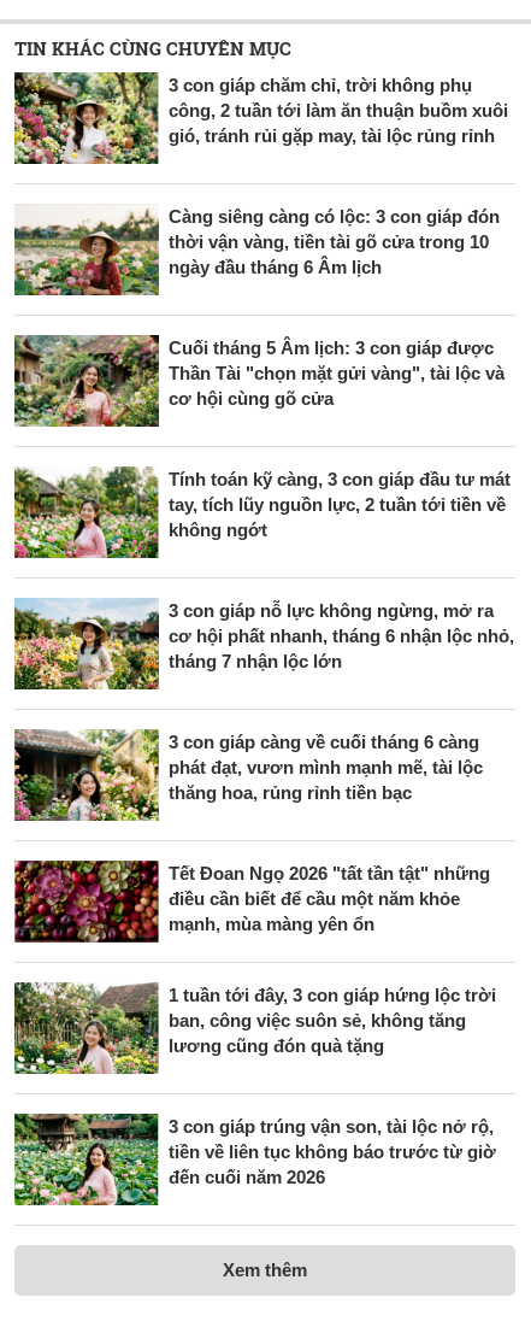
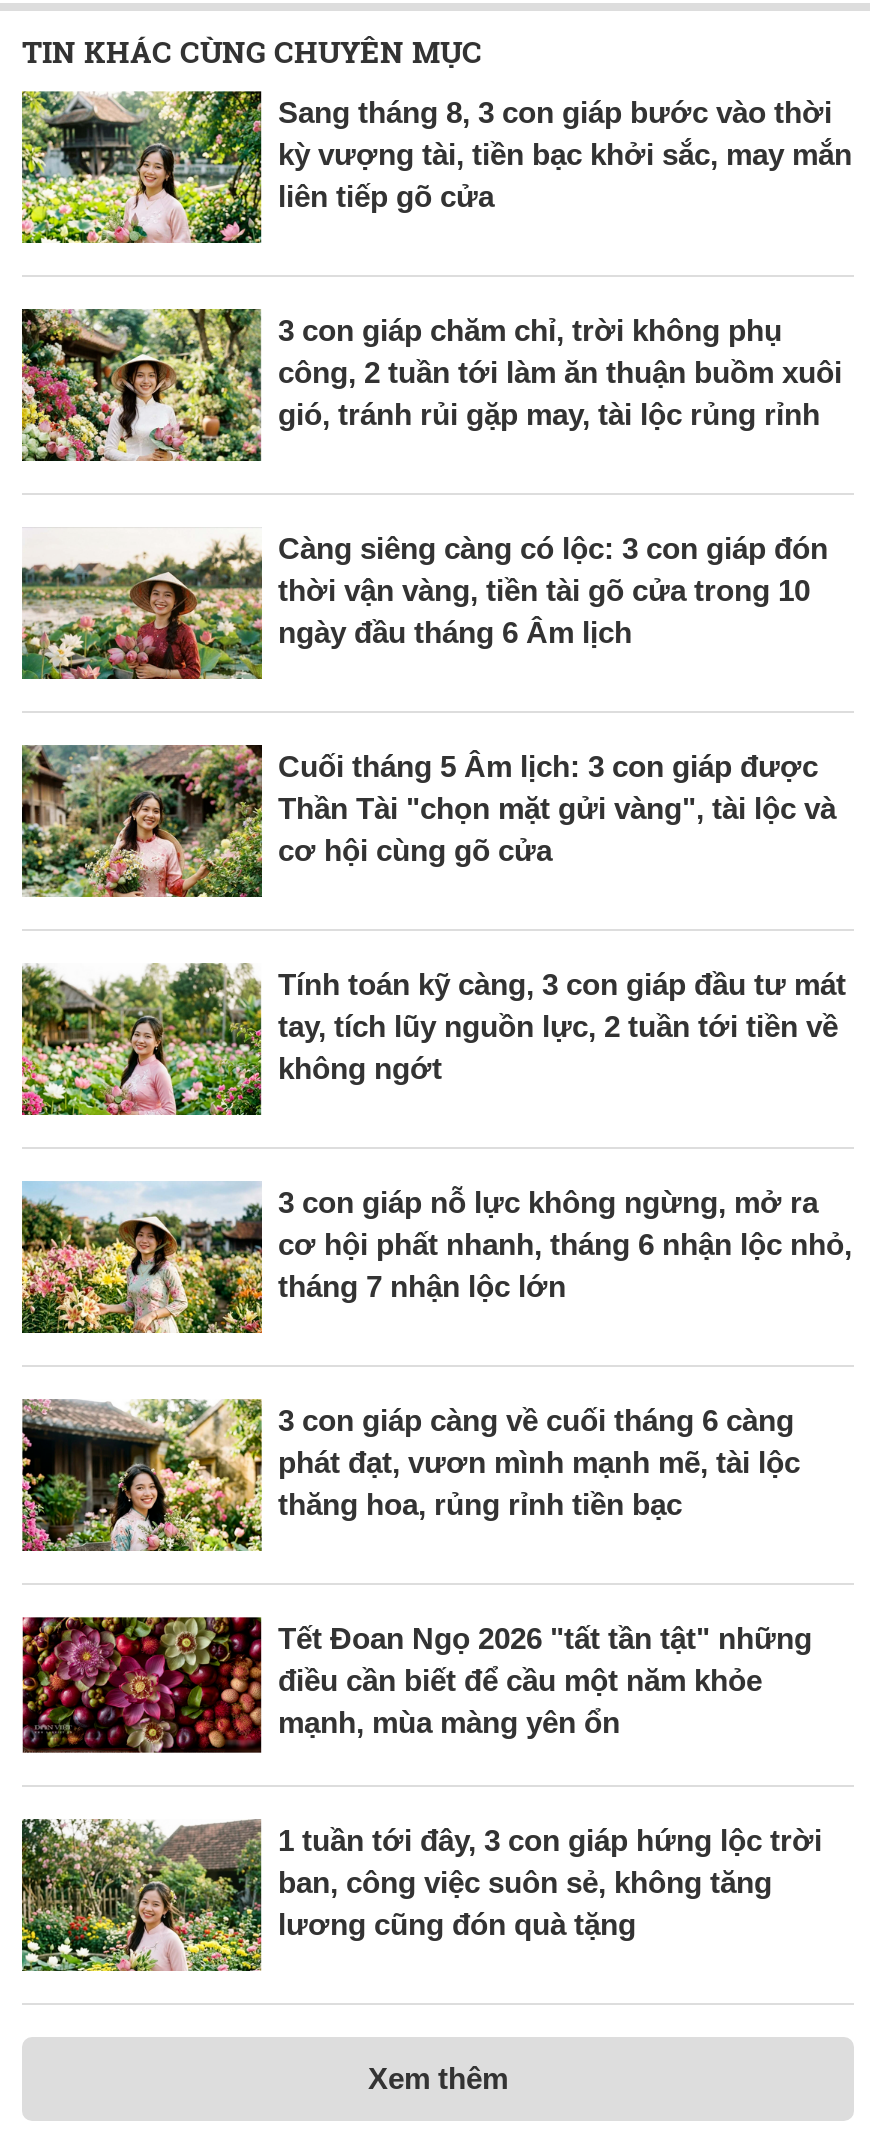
+ [image]
+ Sang tháng 8, 3 con giáp bước vào thời
+ kỳ vượng tài, tiền bạc khởi sắc, may mắn
+ liên tiếp gõ cửa

moved down: [image] | 3 con giáp chăm chỉ, trời không phụ | công, 2 tuần tới làm ăn thuận buồm xuôi | ... | ban, công việc suôn sẻ, không tăng | lương cũng đón quà tặng

- [image]
- 3 con giáp trúng vận son, tài lộc nở rộ,
- tiền về liên tục không báo trước từ giờ
- đến cuối năm 2026
